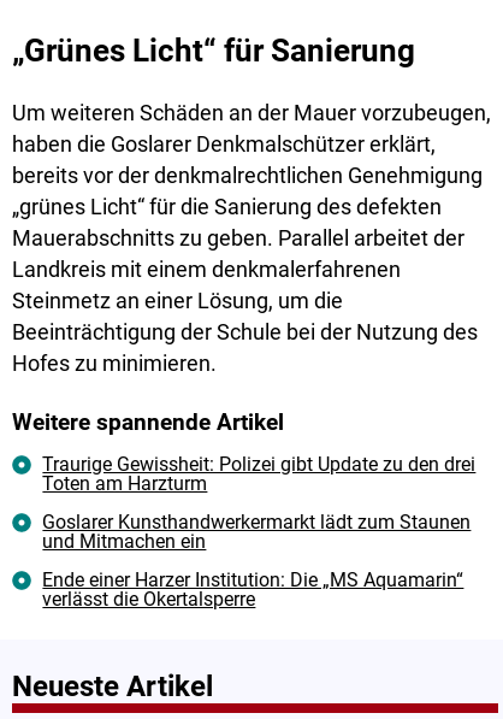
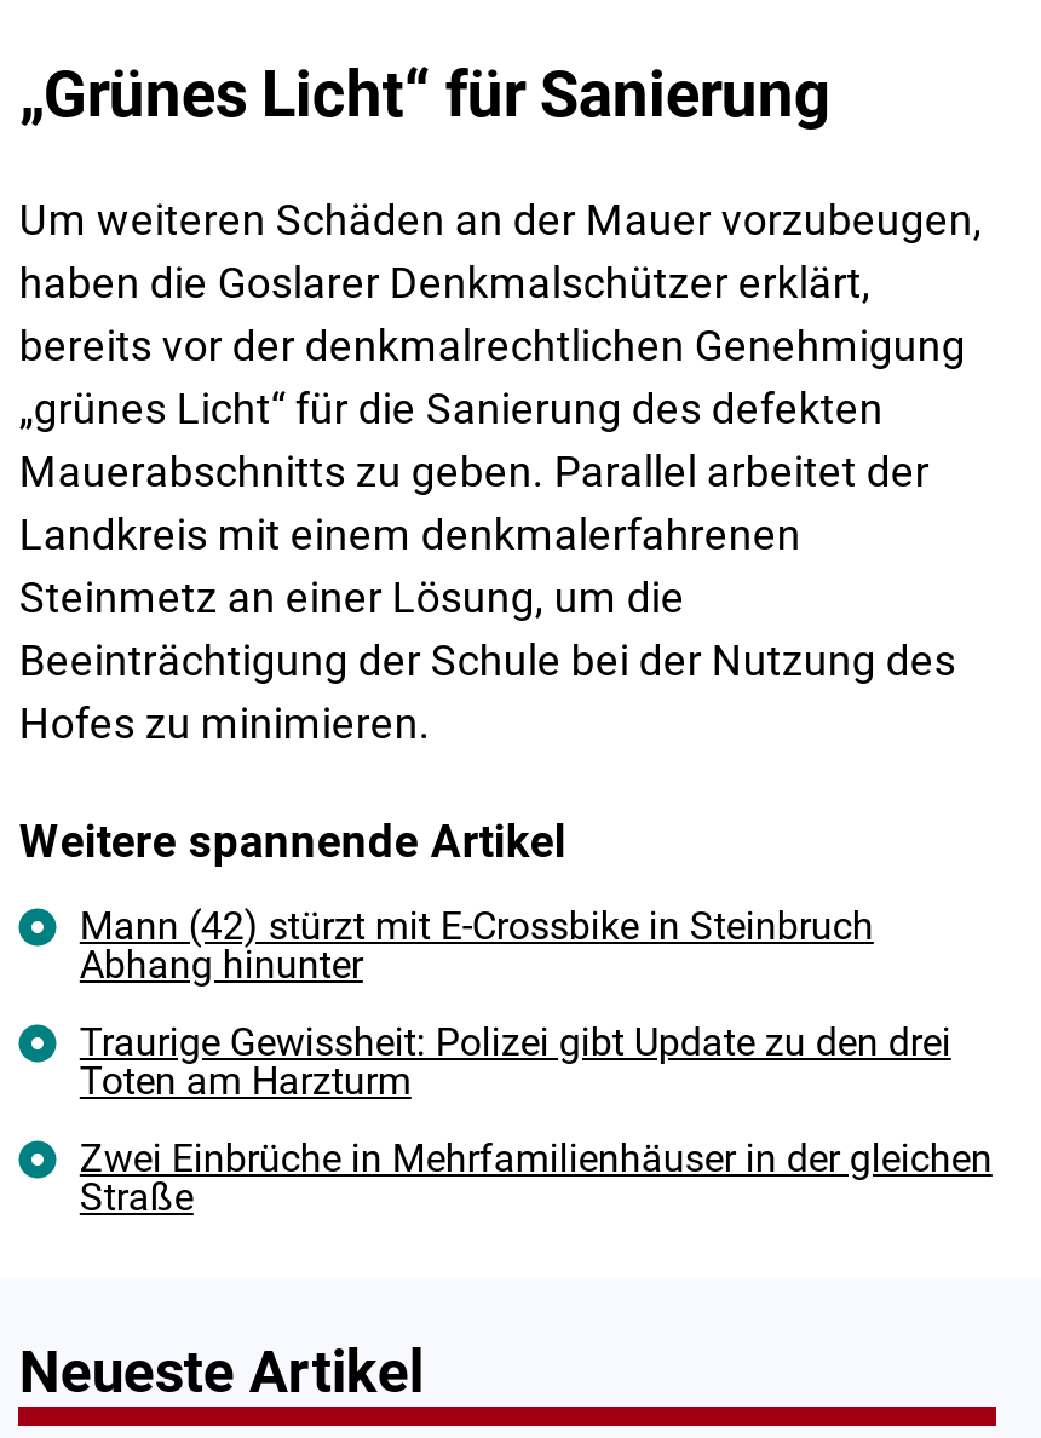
+ Mann (42) stürzt mit E-Crossbike in Steinbruch
+ Abhang hinunter

moved down: Traurige Gewissheit: Polizei gibt Update zu den drei | Toten am Harzturm

- Goslarer Kunsthandwerkermarkt lädt zum Staunen
- und Mitmachen ein
- Ende einer Harzer Institution: Die „MS Aquamarin“
- verlässt die Okertalsperre
+ Zwei Einbrüche in Mehrfamilienhäuser in der gleichen
+ Straße
